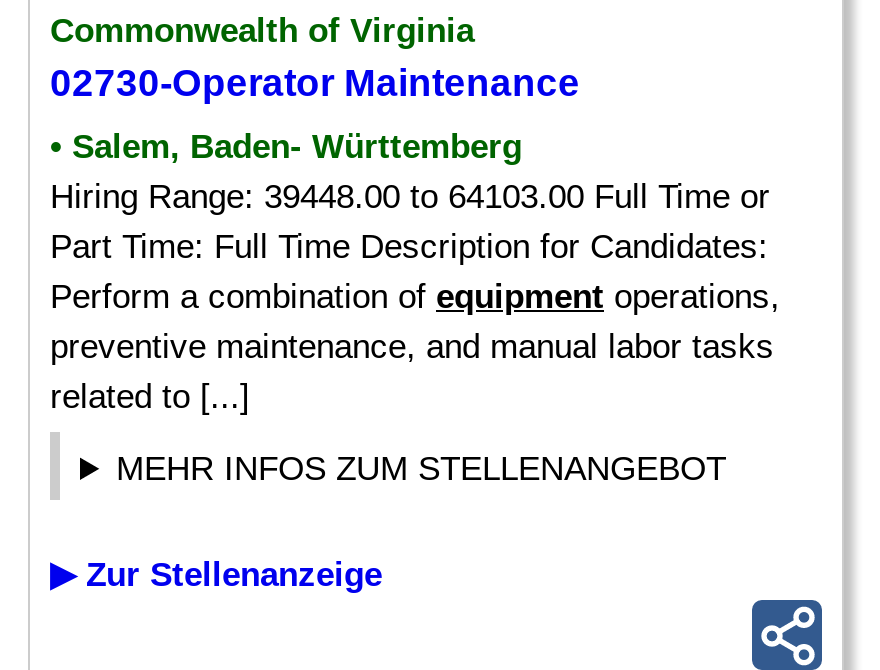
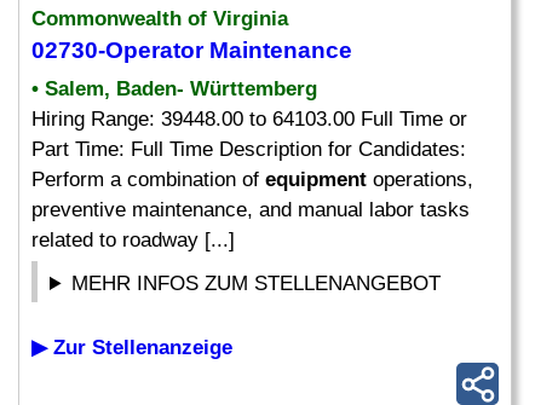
- related to [...]
+ related to roadway [...]
